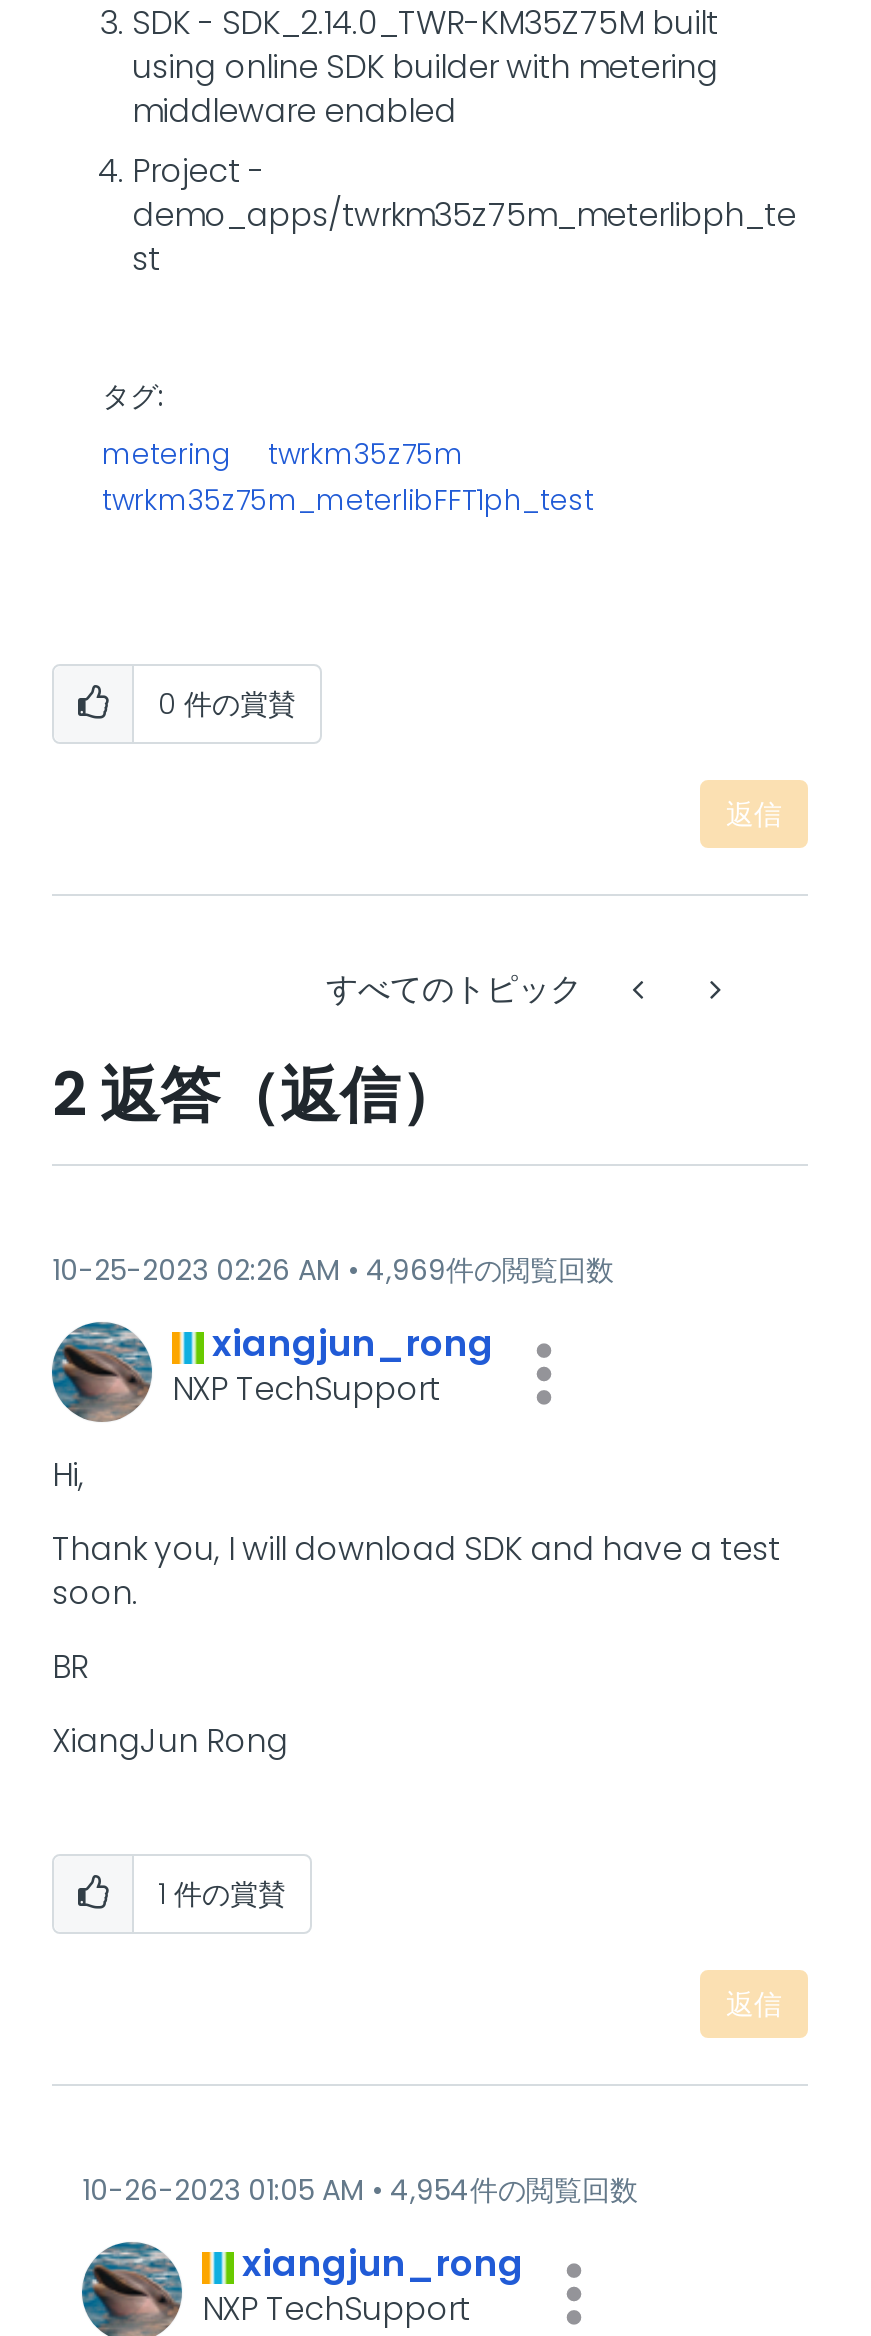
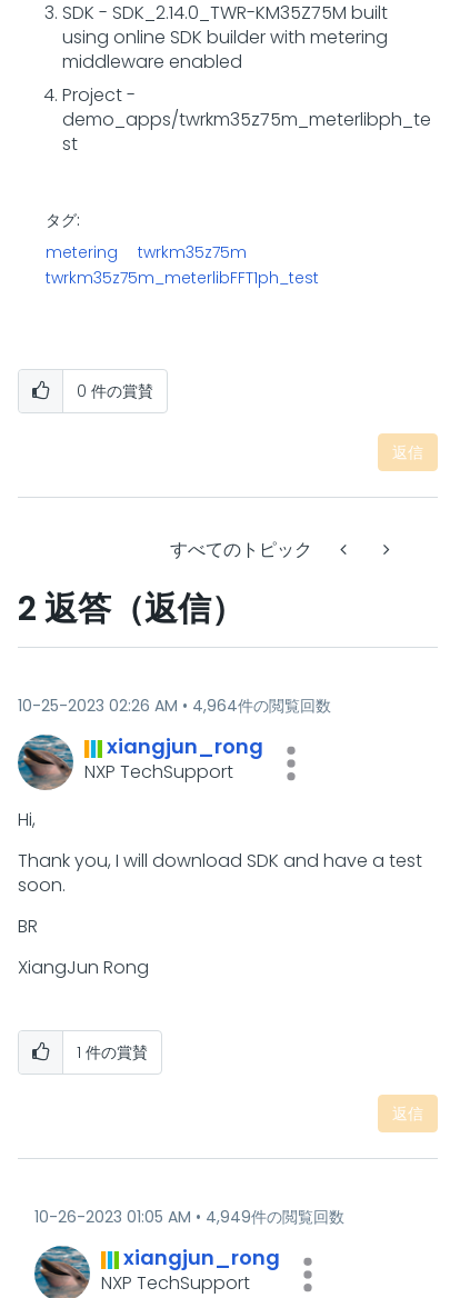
- 4,969件の閲覧回数
+ 4,964件の閲覧回数

- 4,954件の閲覧回数
+ 4,949件の閲覧回数
